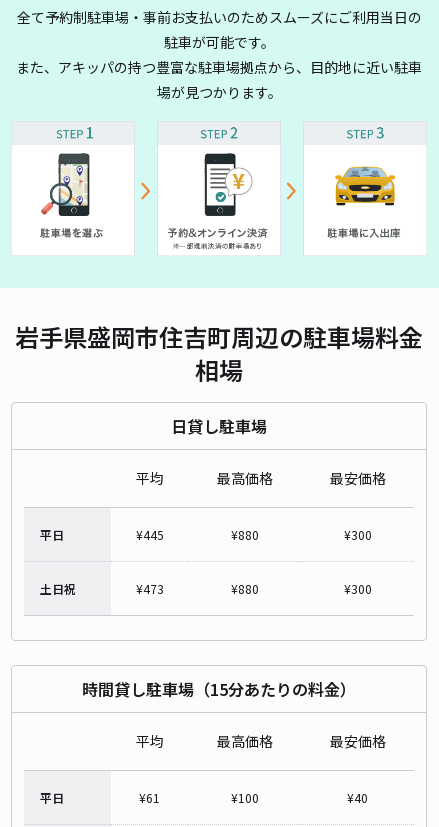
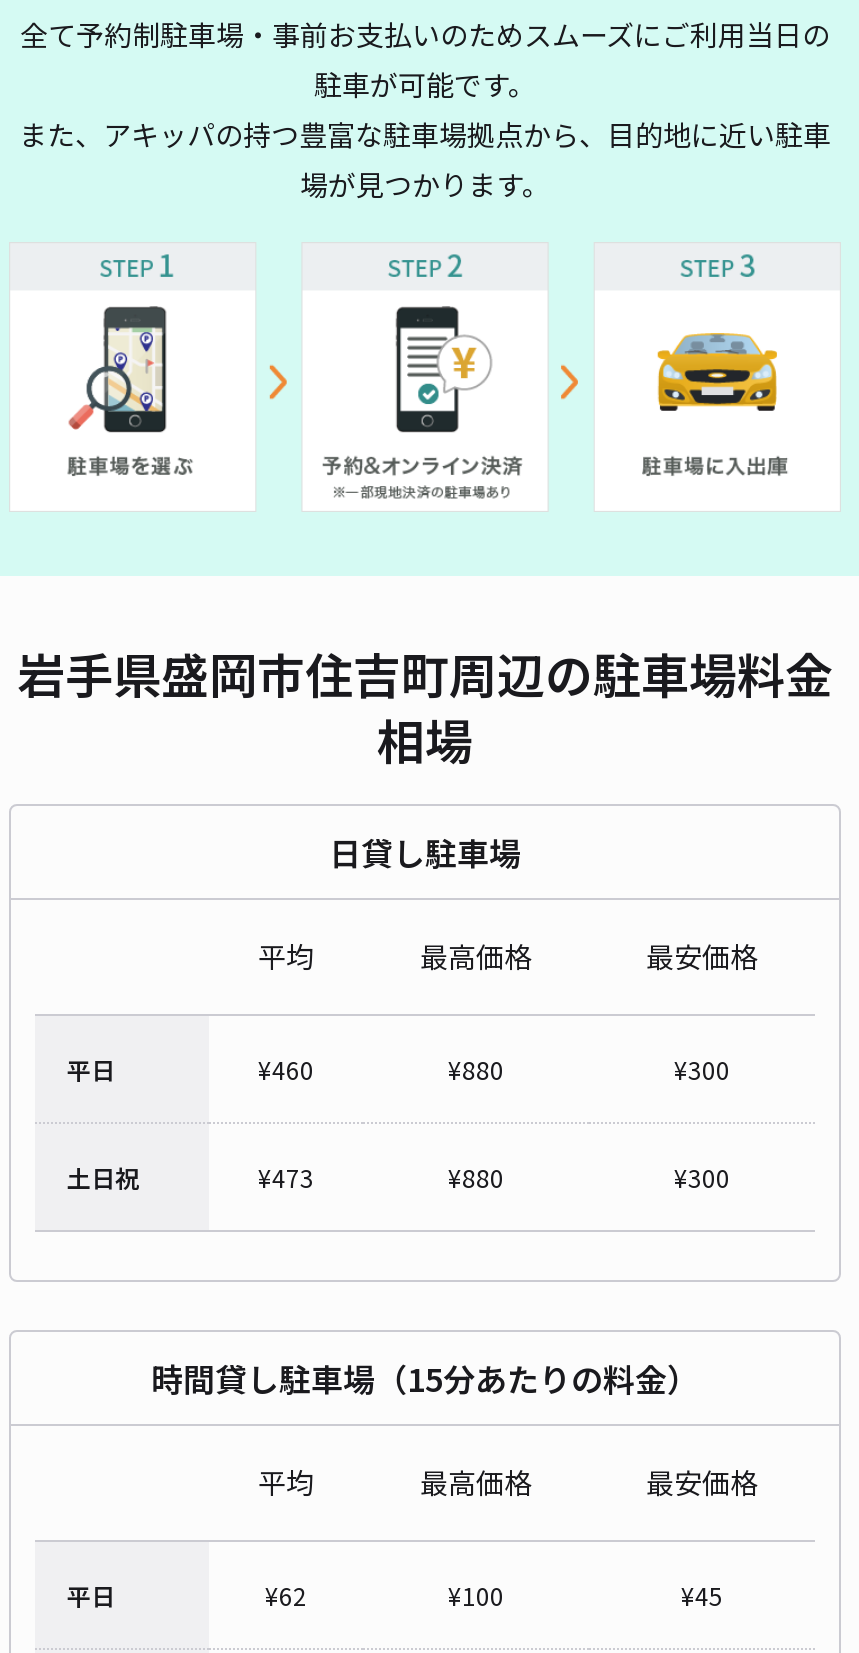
- ¥445
+ ¥460

- ¥61
+ ¥62

- ¥40
+ ¥45
